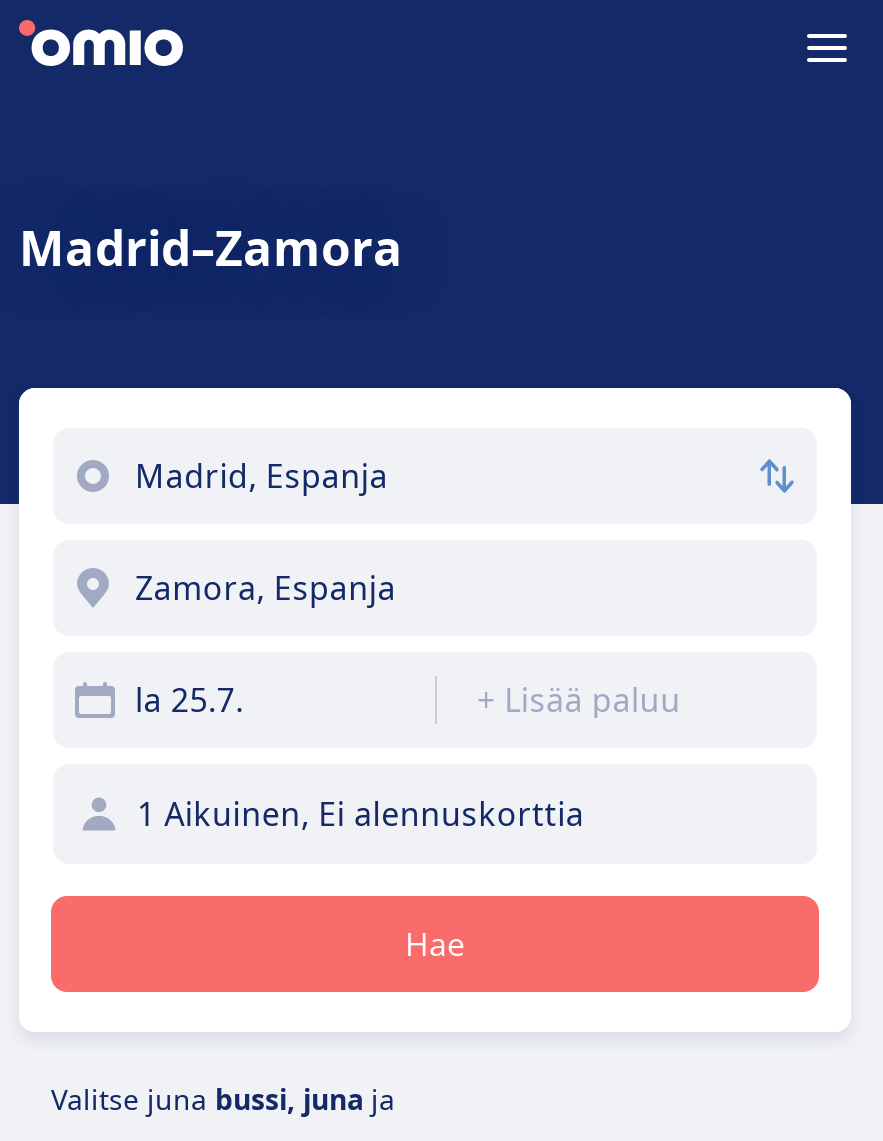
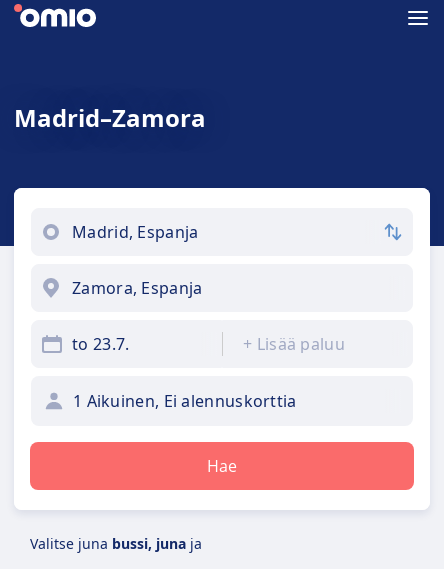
- la 25.7.
+ to 23.7.
